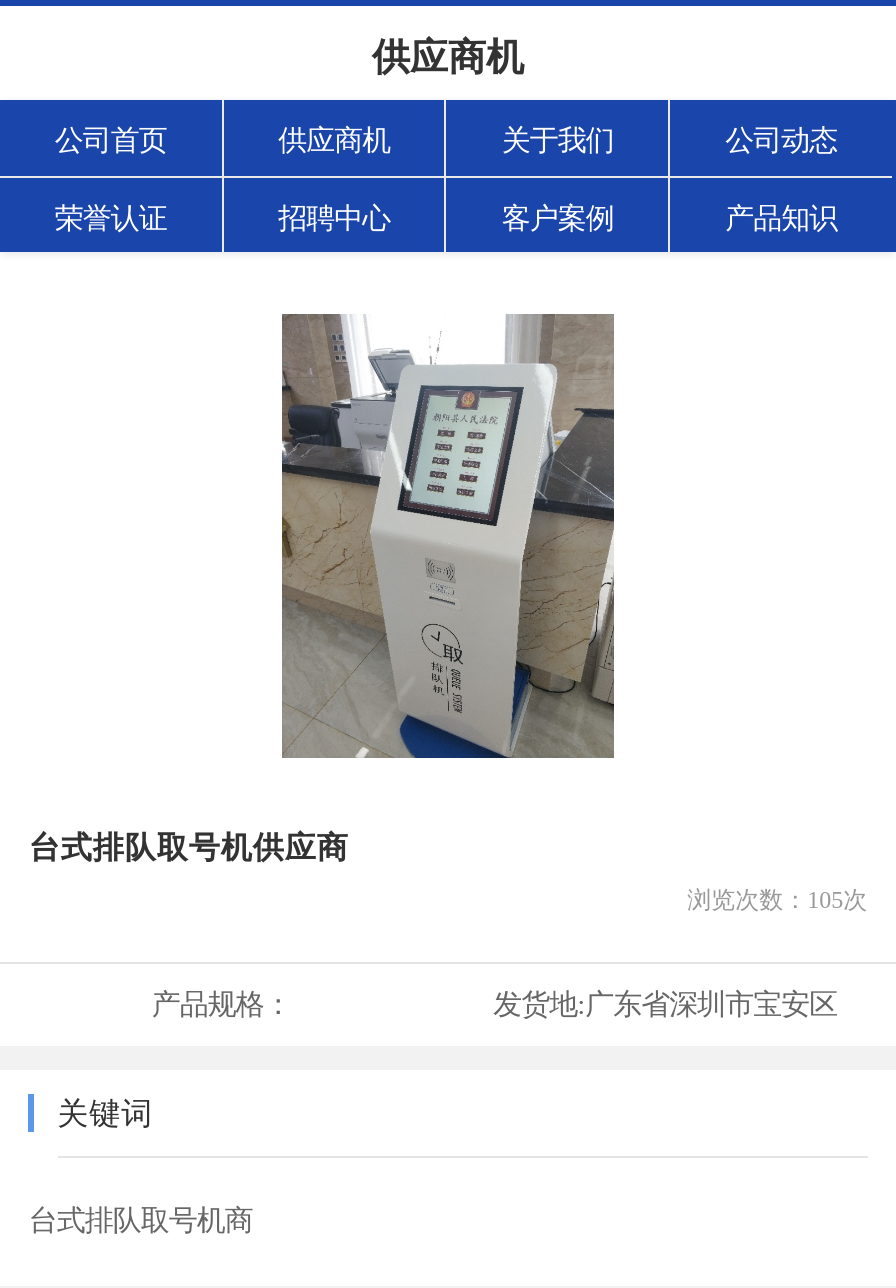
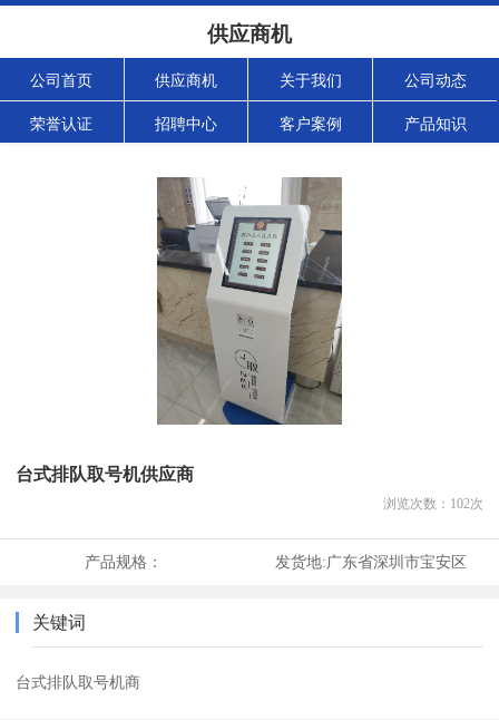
- 浏览次数：105次
+ 浏览次数：102次
